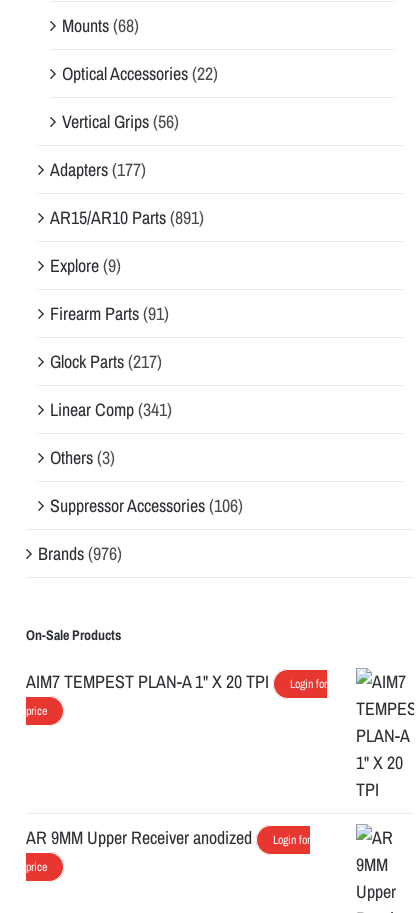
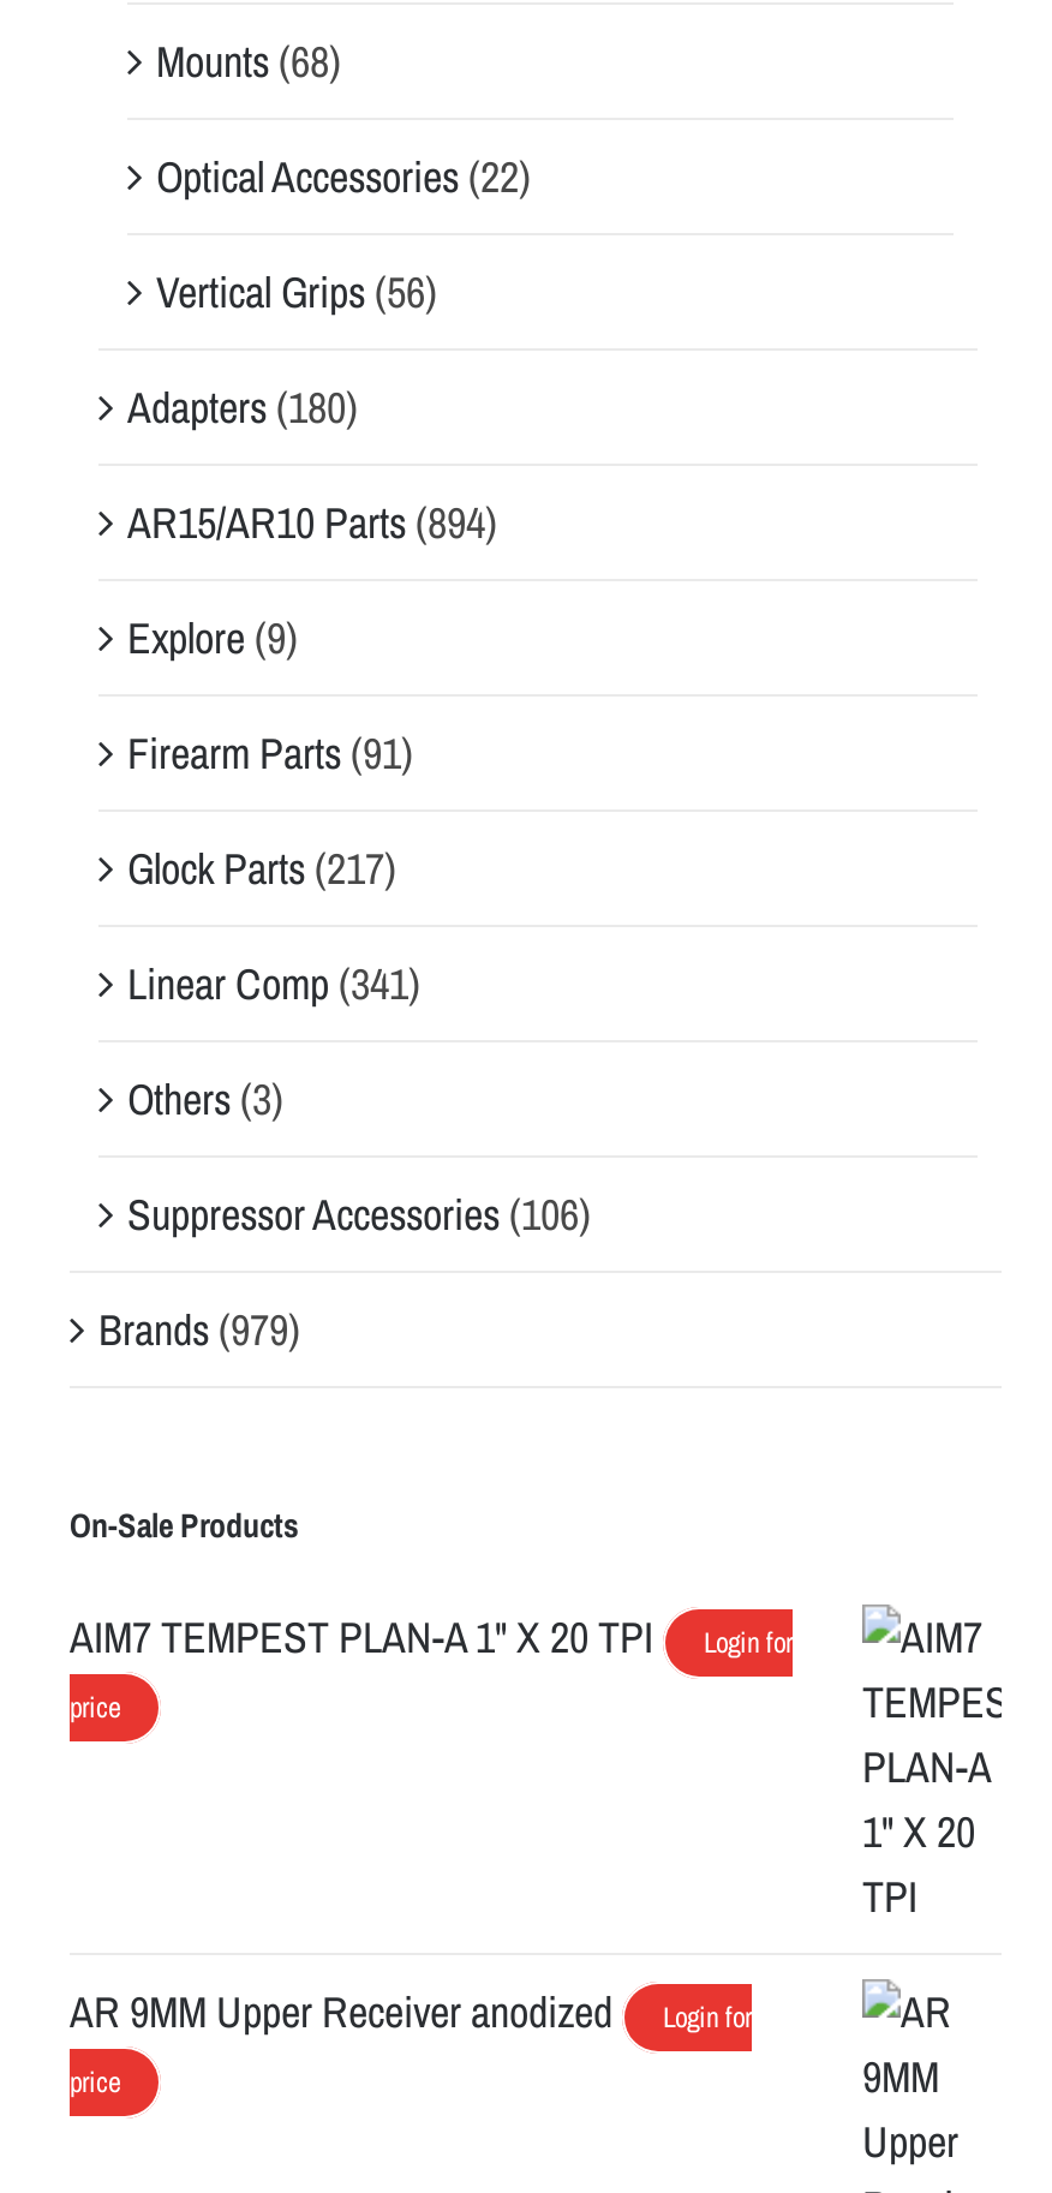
- Adapters (177)
+ Adapters (180)

- AR15/AR10 Parts (891)
+ AR15/AR10 Parts (894)

- Brands (976)
+ Brands (979)
